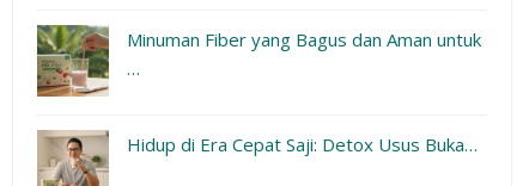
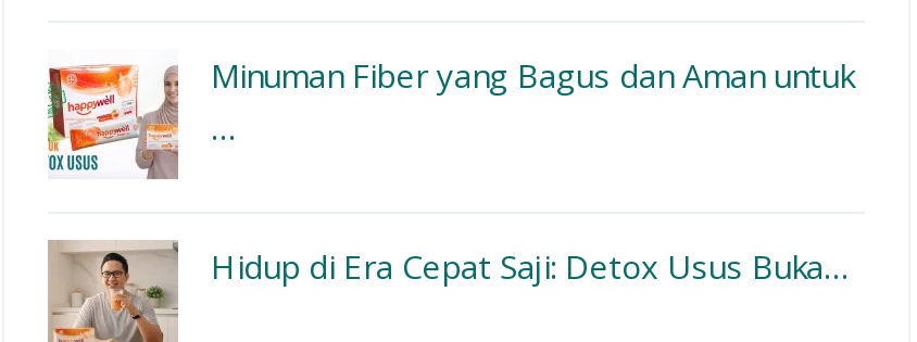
- [image]
+ [image]
